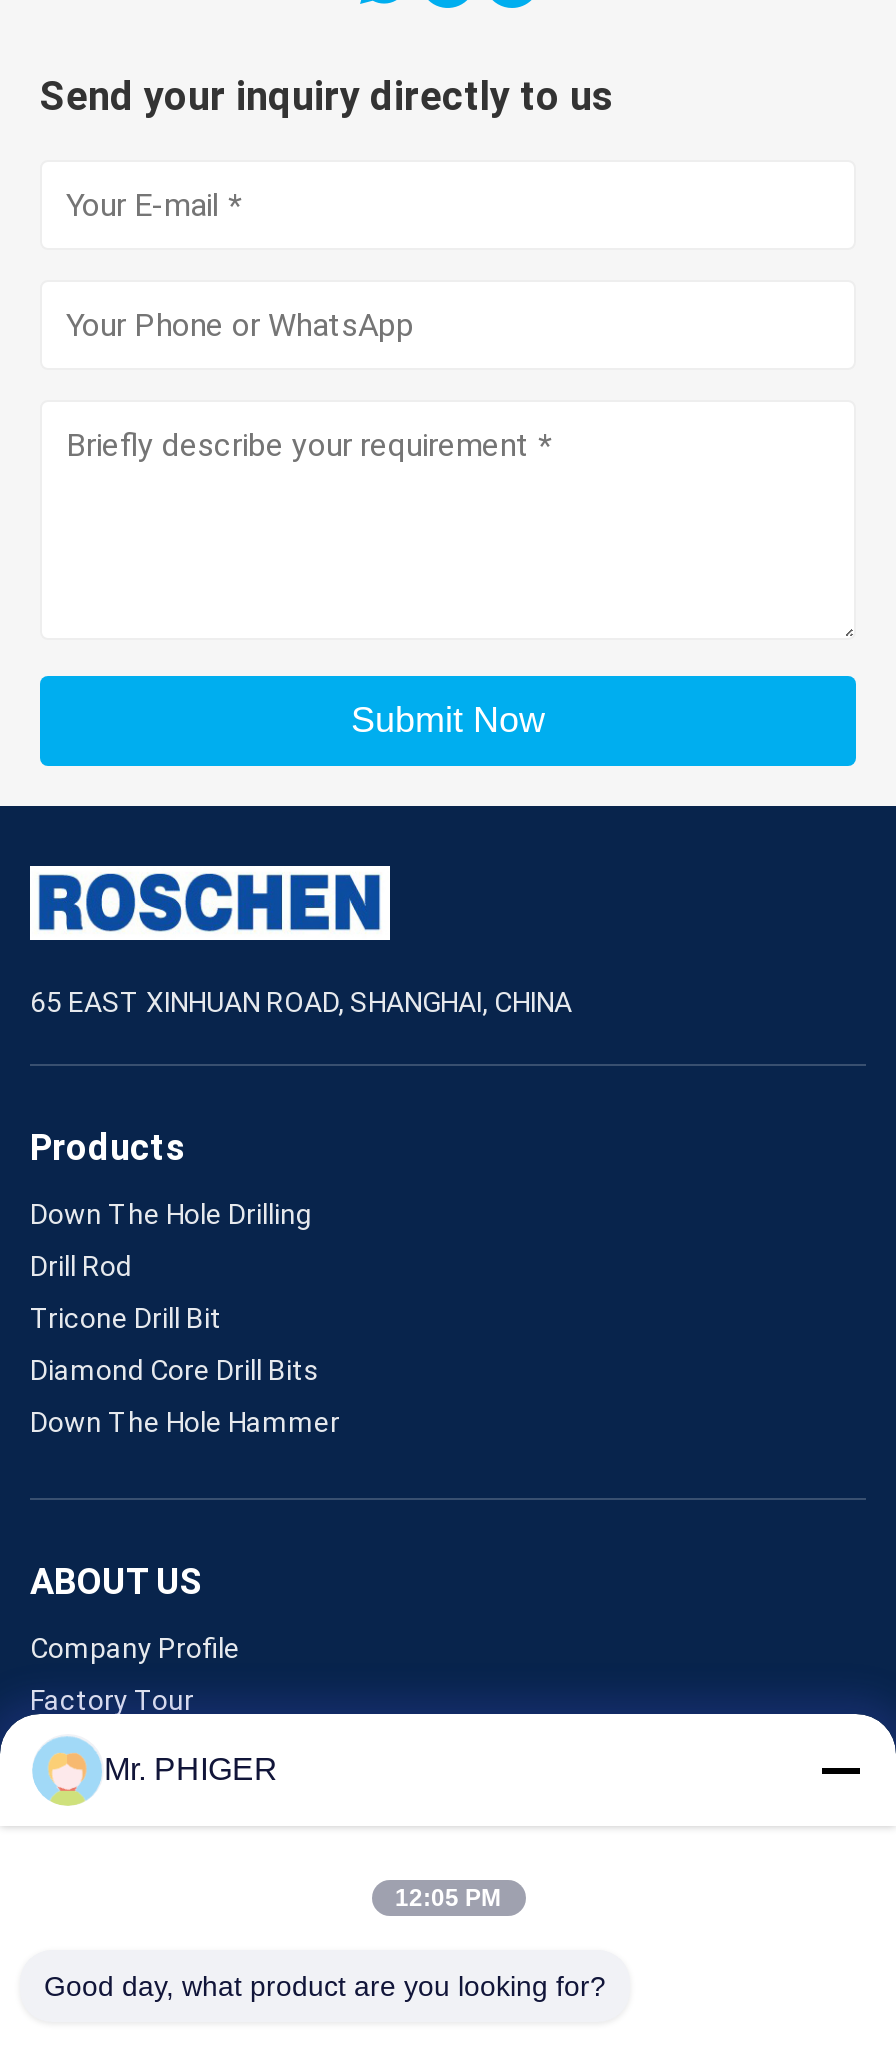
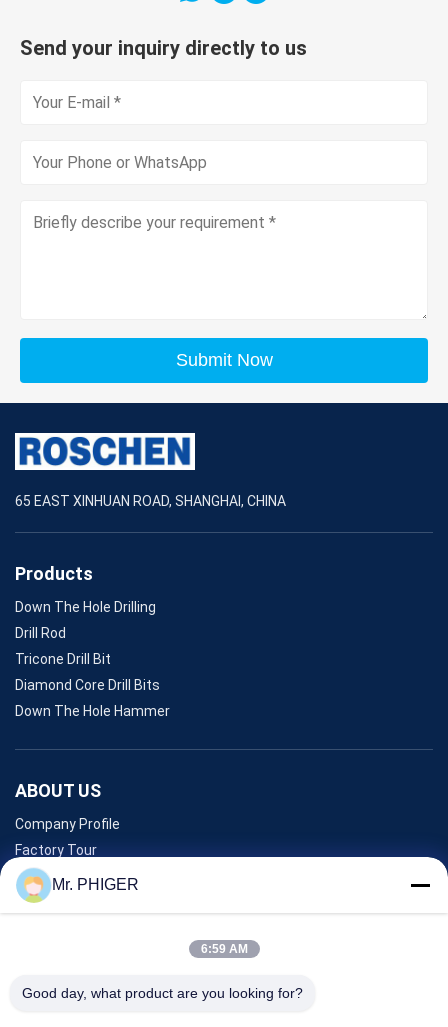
- 12:05 PM
+ 6:59 AM
